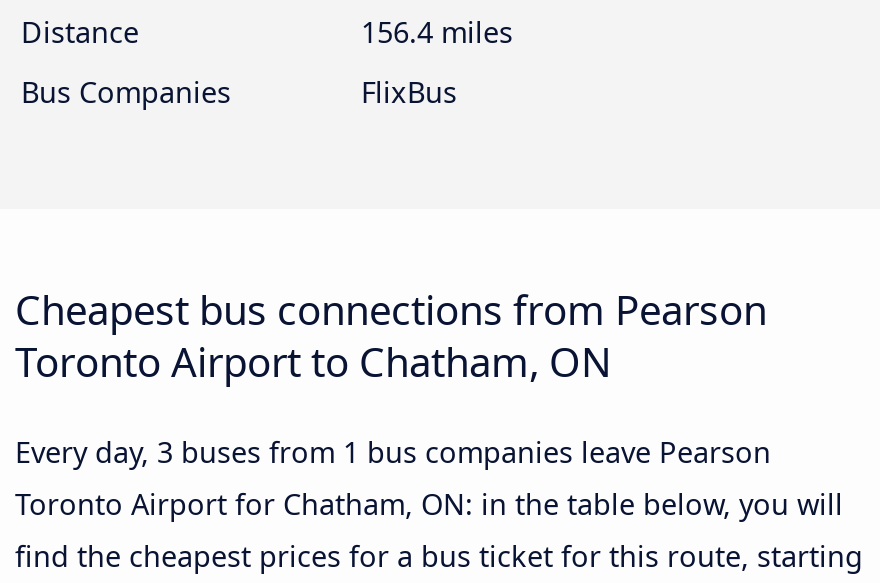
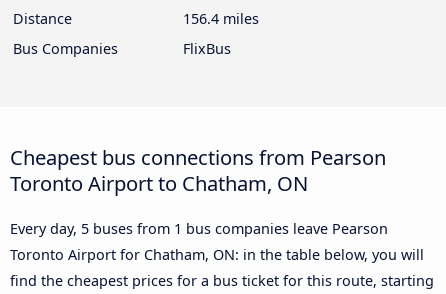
- Every day, 3 buses from 1 bus companies leave Pearson
+ Every day, 5 buses from 1 bus companies leave Pearson
